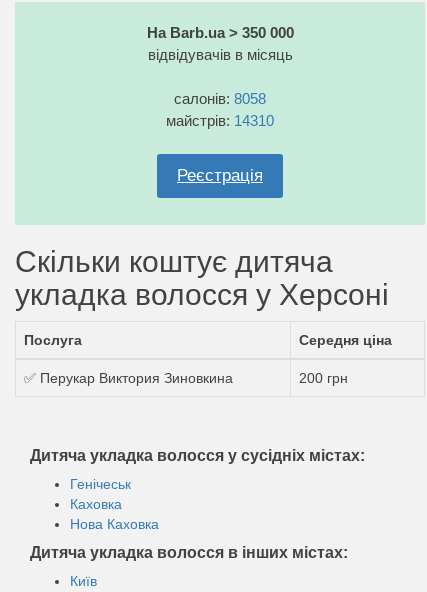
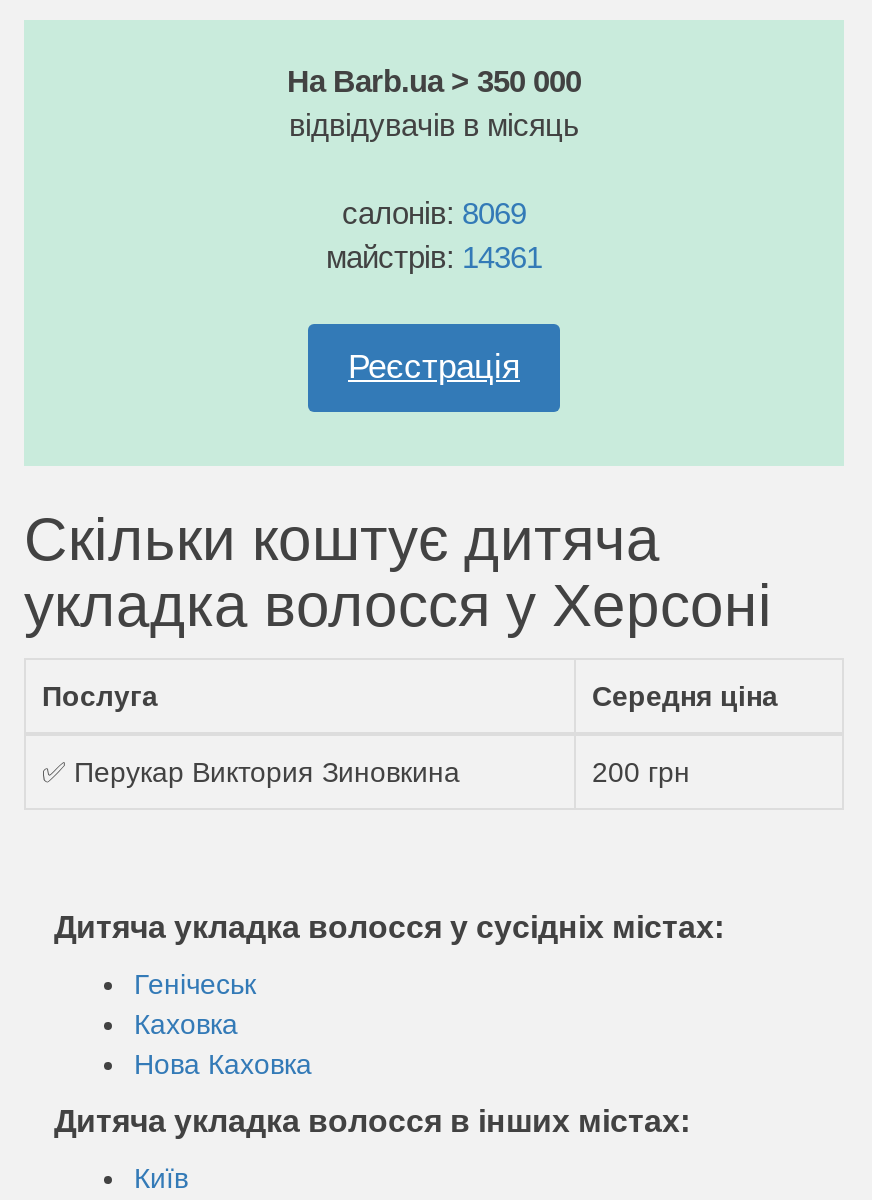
- салонів: 8058
+ салонів: 8069

- майстрів: 14310
+ майстрів: 14361
